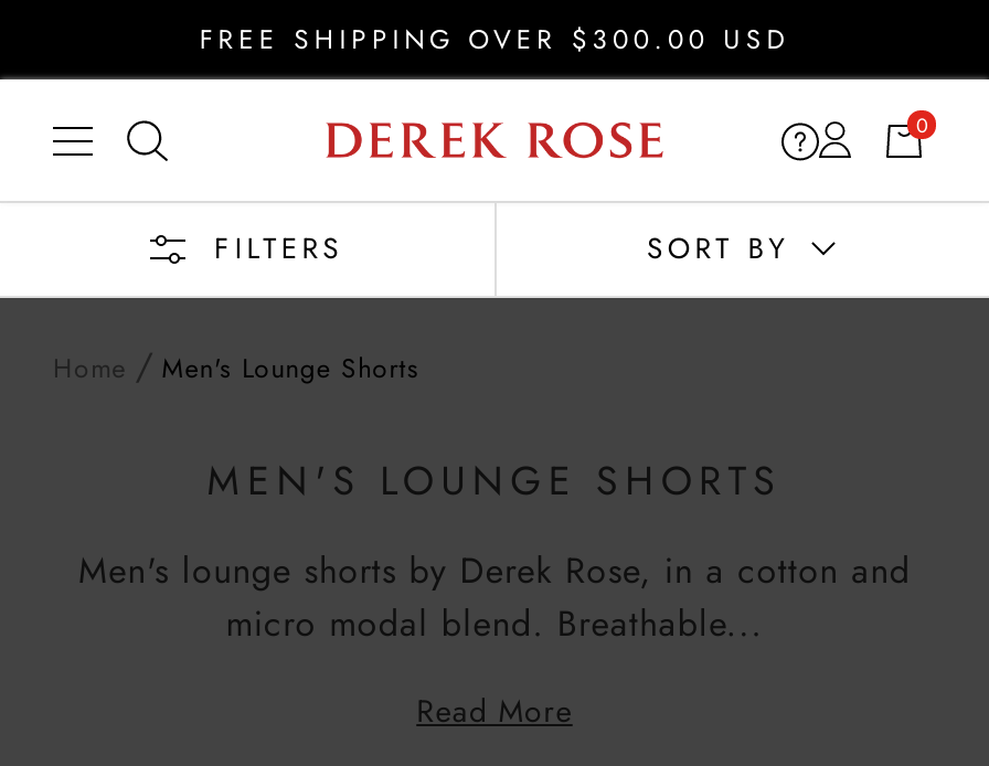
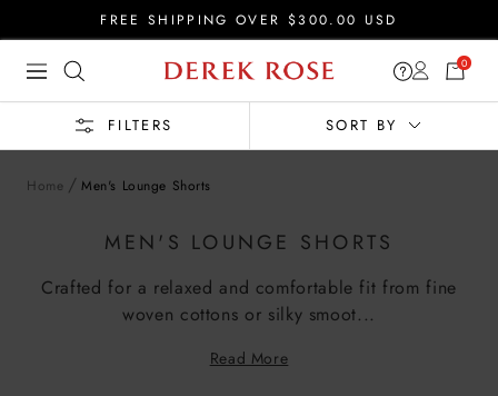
- Men's lounge shorts by Derek Rose, in a cotton and
- micro modal blend. Breathable...
+ Crafted for a relaxed and comfortable fit from fine
+ woven cottons or silky smoot...
